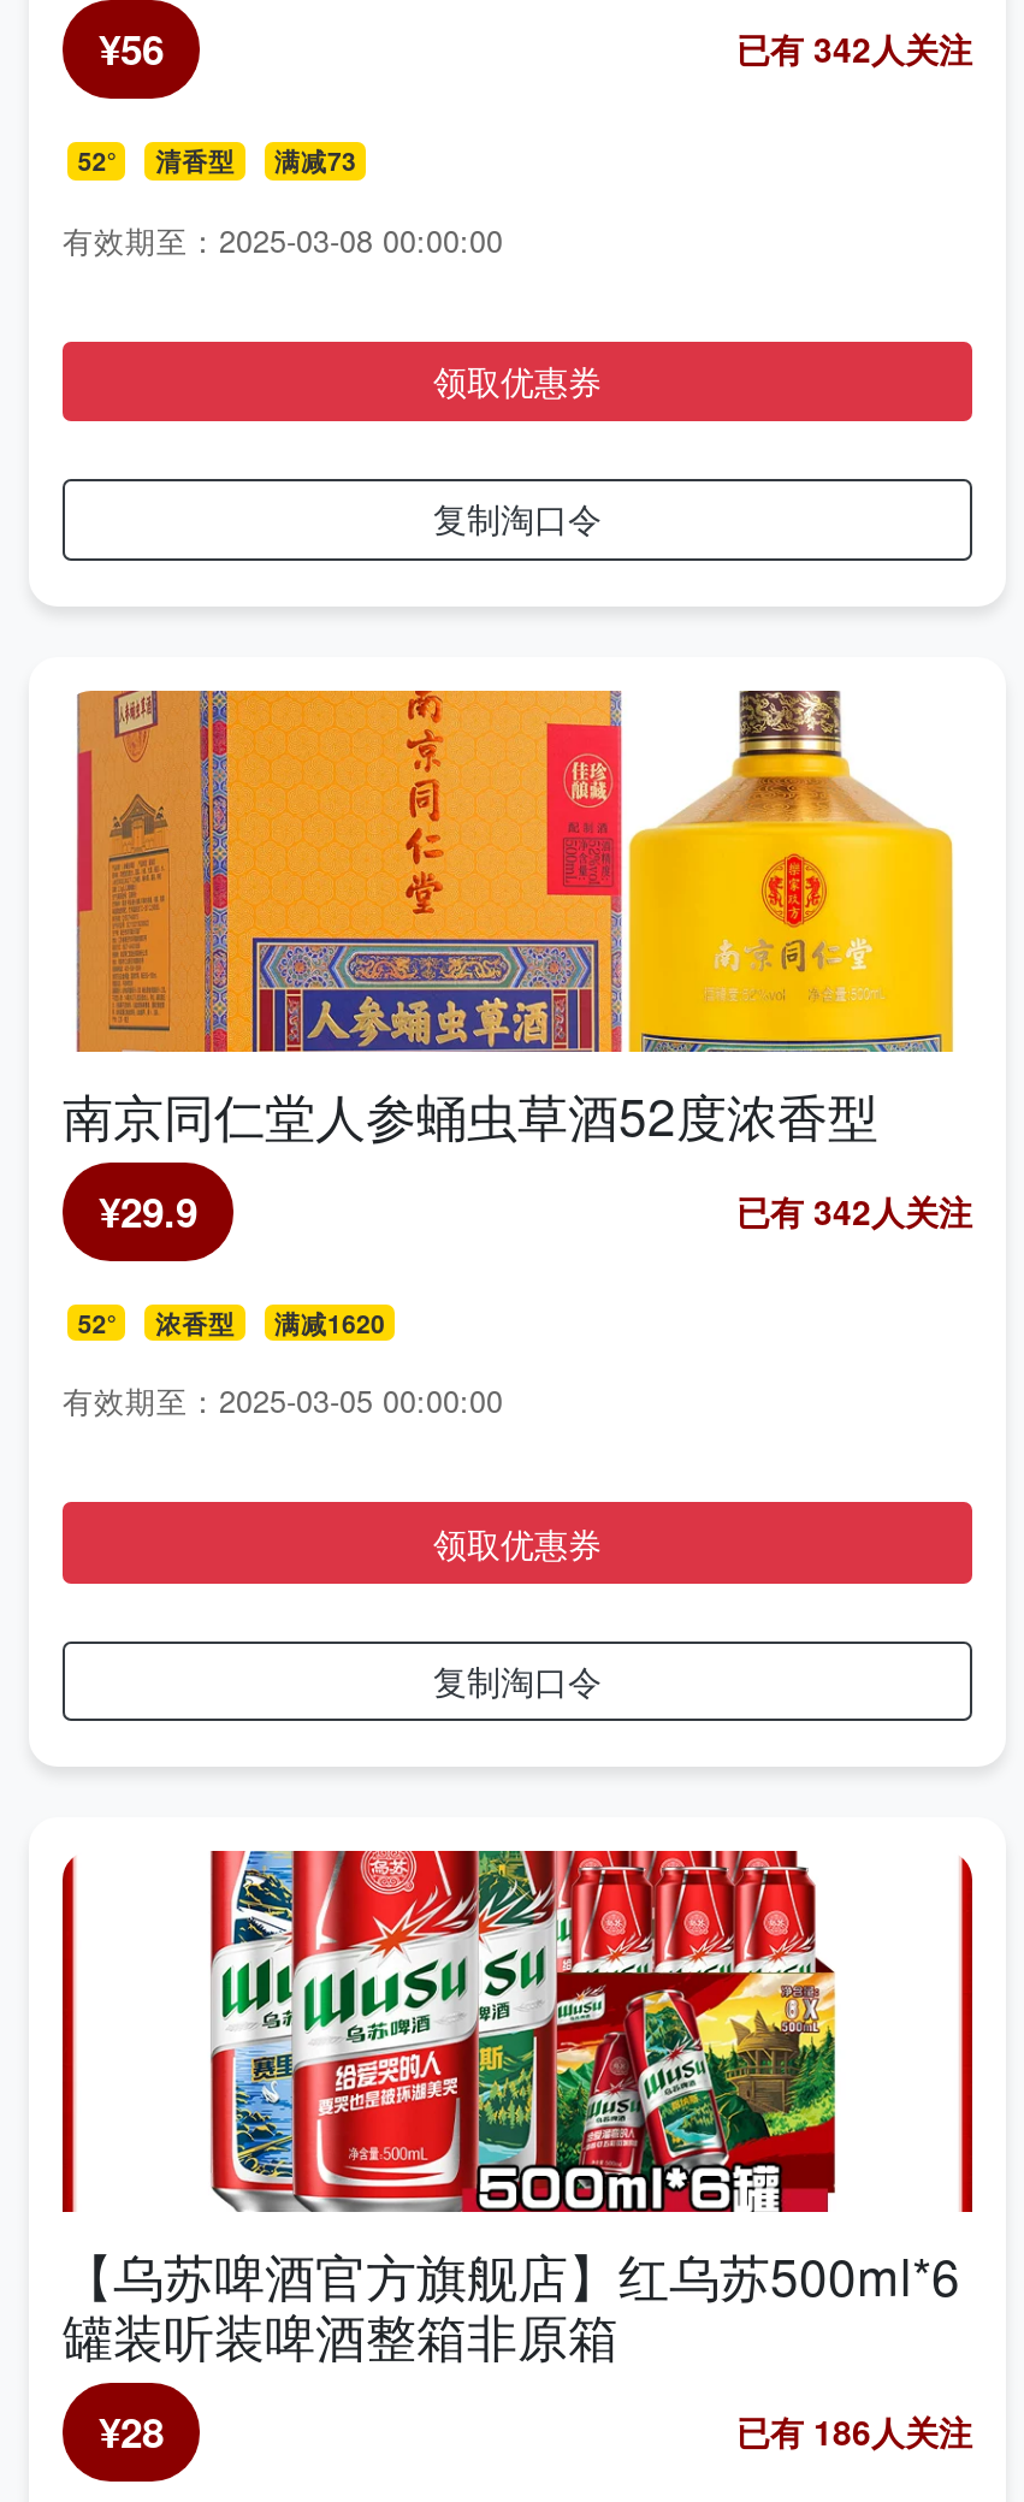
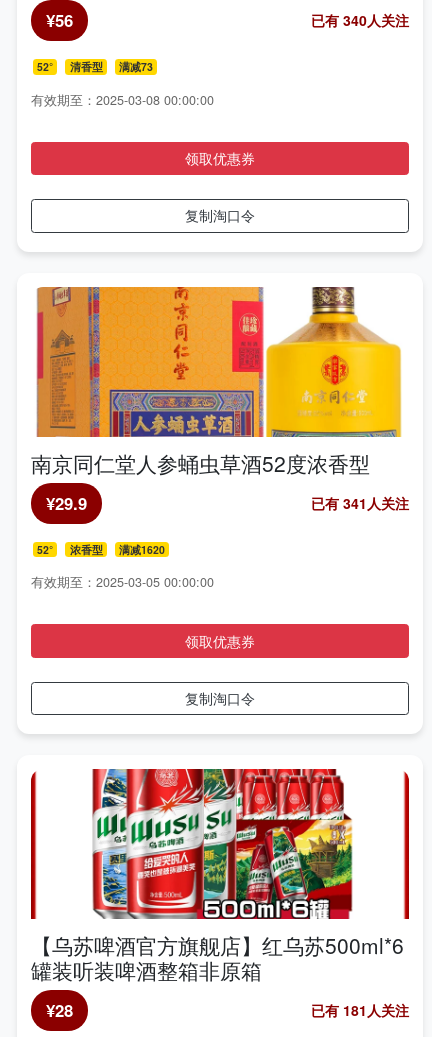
- 已有 342人关注
+ 已有 340人关注

- 已有 342人关注
+ 已有 341人关注

- 已有 186人关注
+ 已有 181人关注
